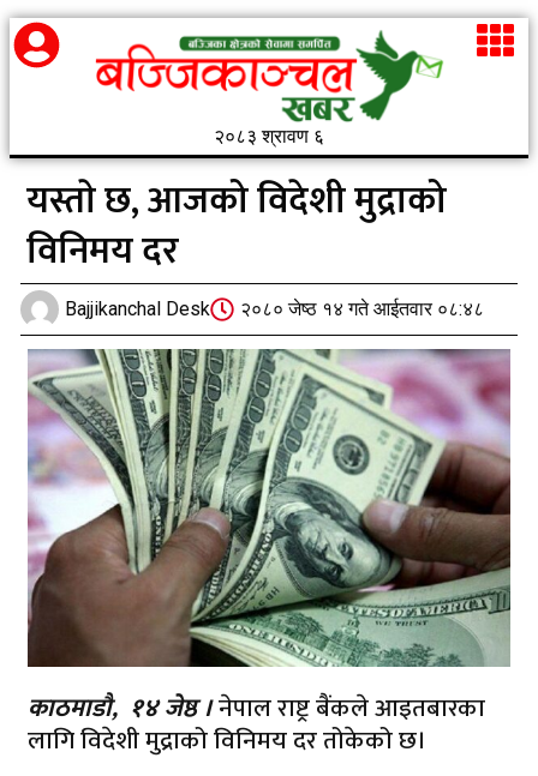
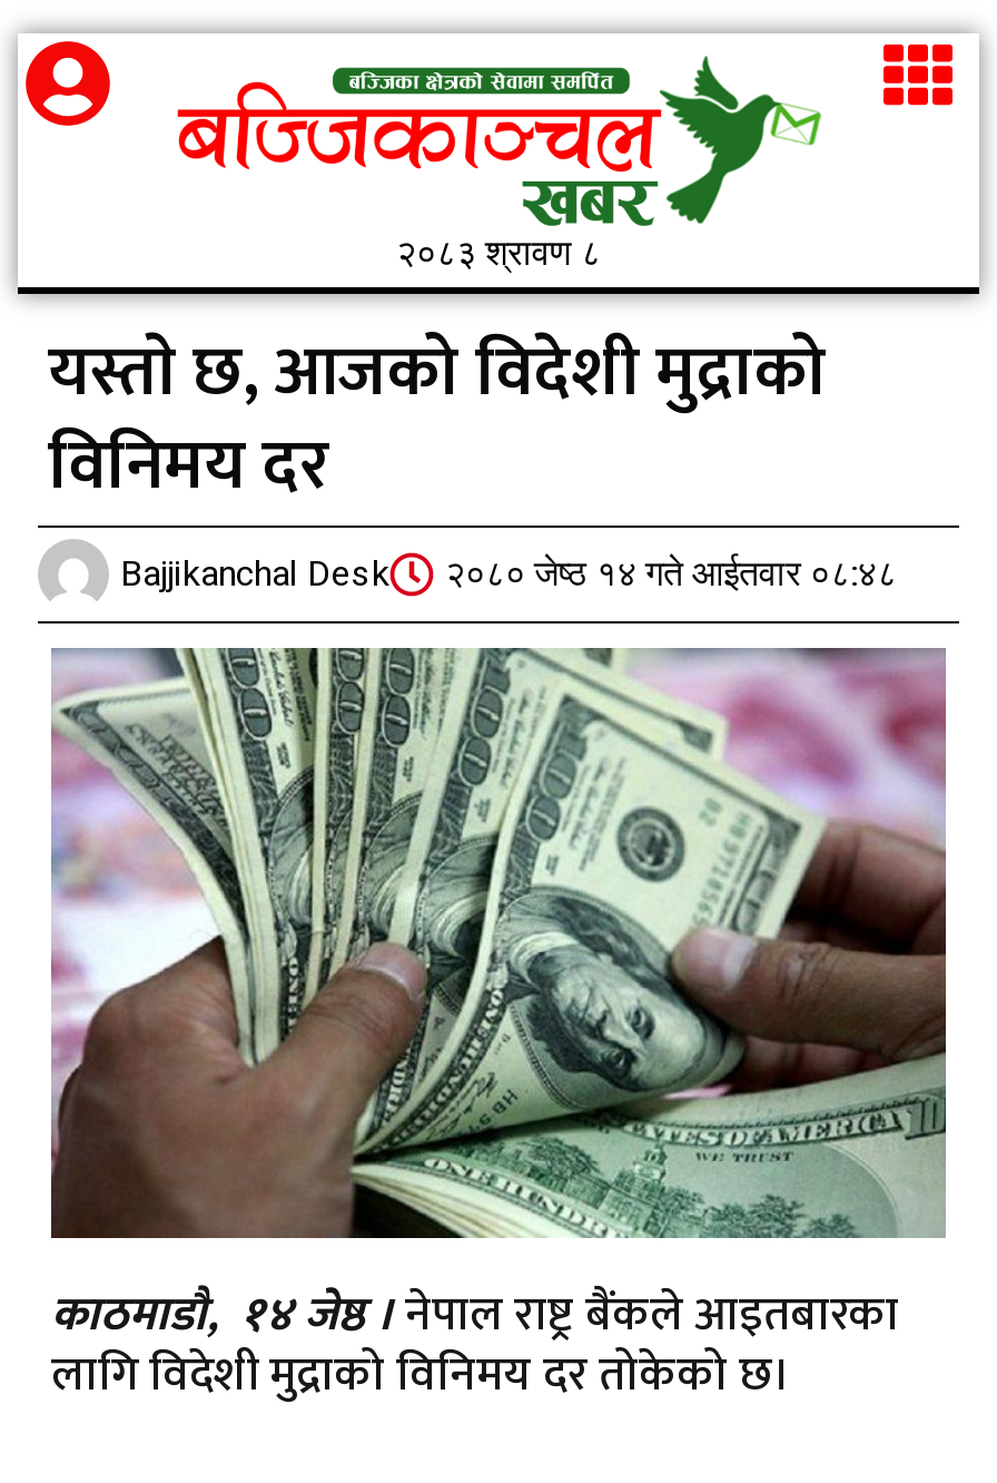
- २०८३ श्रावण ६
+ २०८३ श्रावण ८
